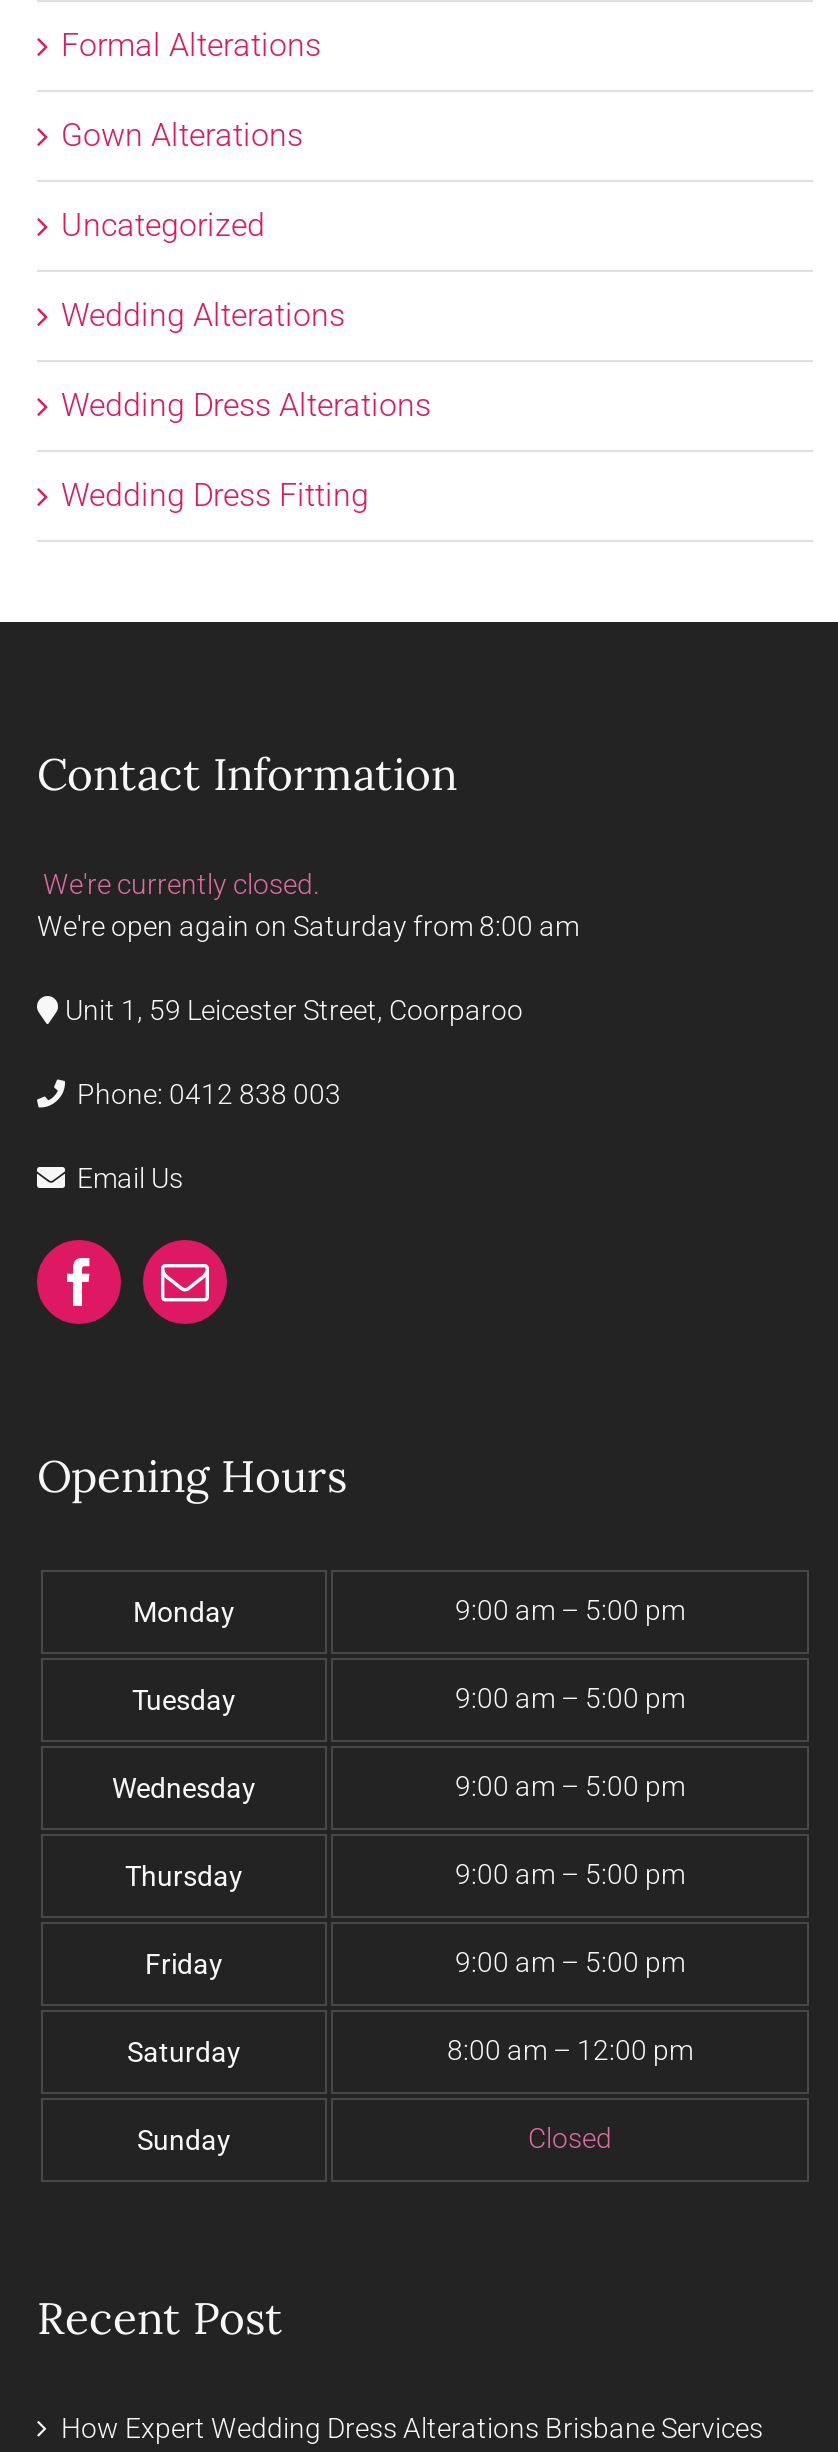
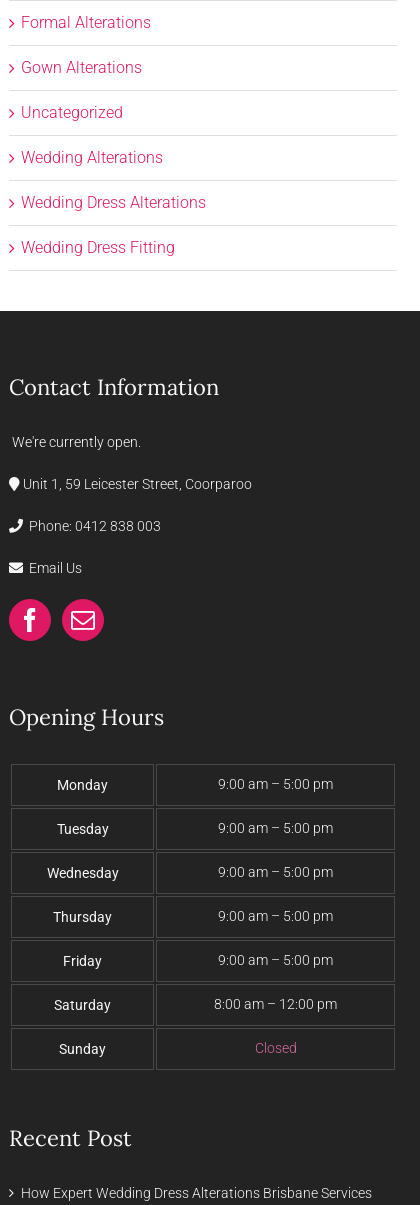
- We're currently closed.
- We're open again on Saturday from 8:00 am
+ We're currently open.
